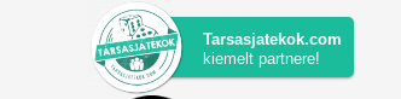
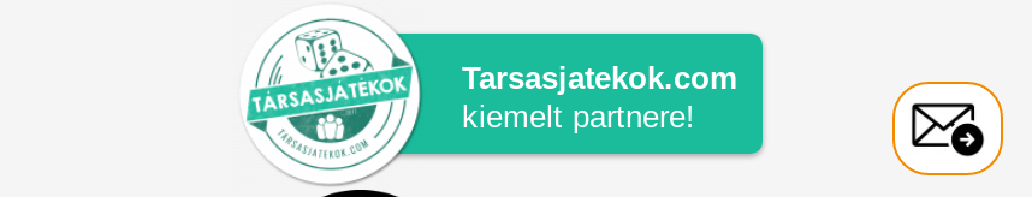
+ [image]
